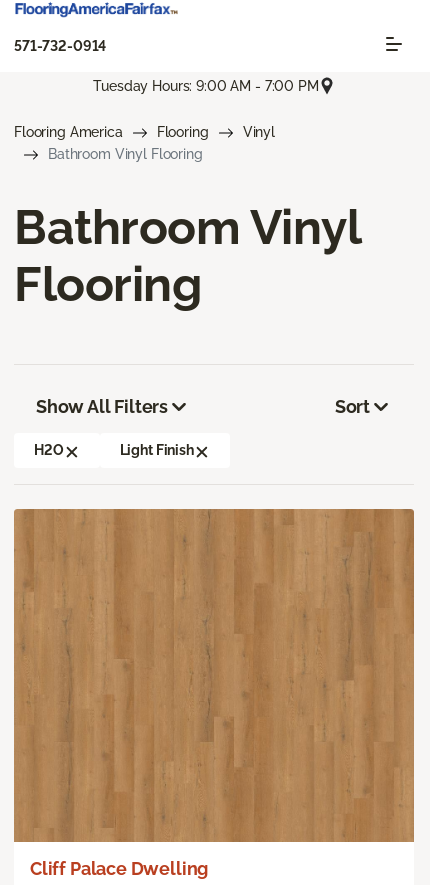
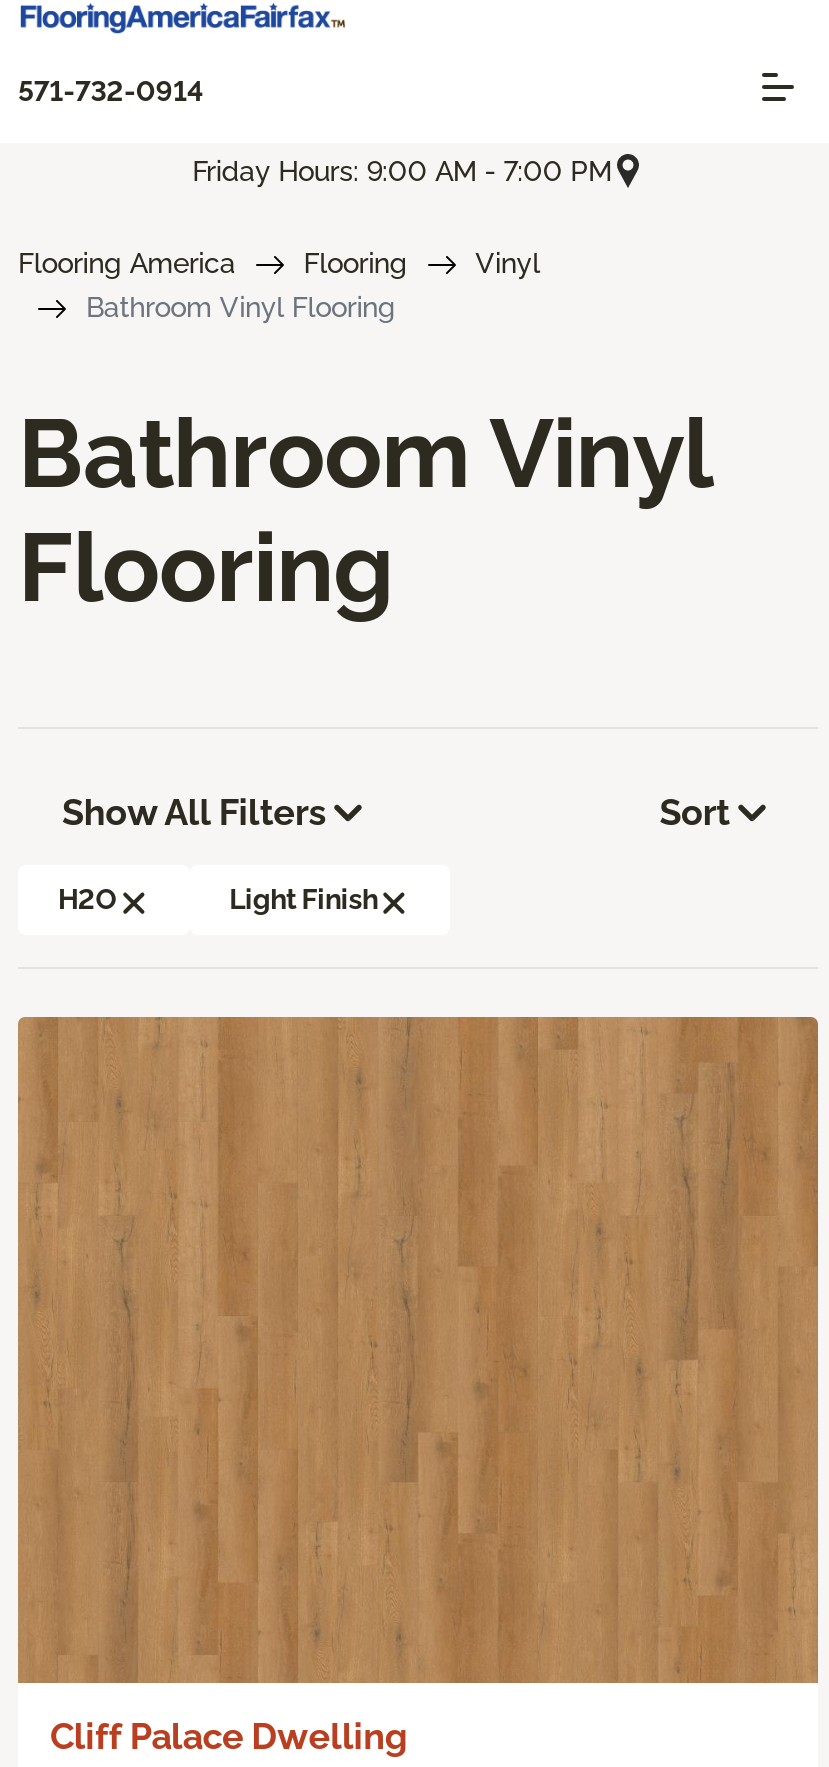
- Tuesday Hours: 9:00 AM - 7:00 PM
+ Friday Hours: 9:00 AM - 7:00 PM
